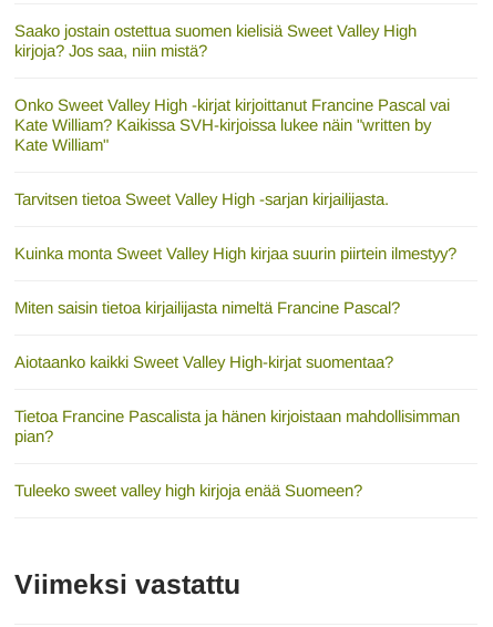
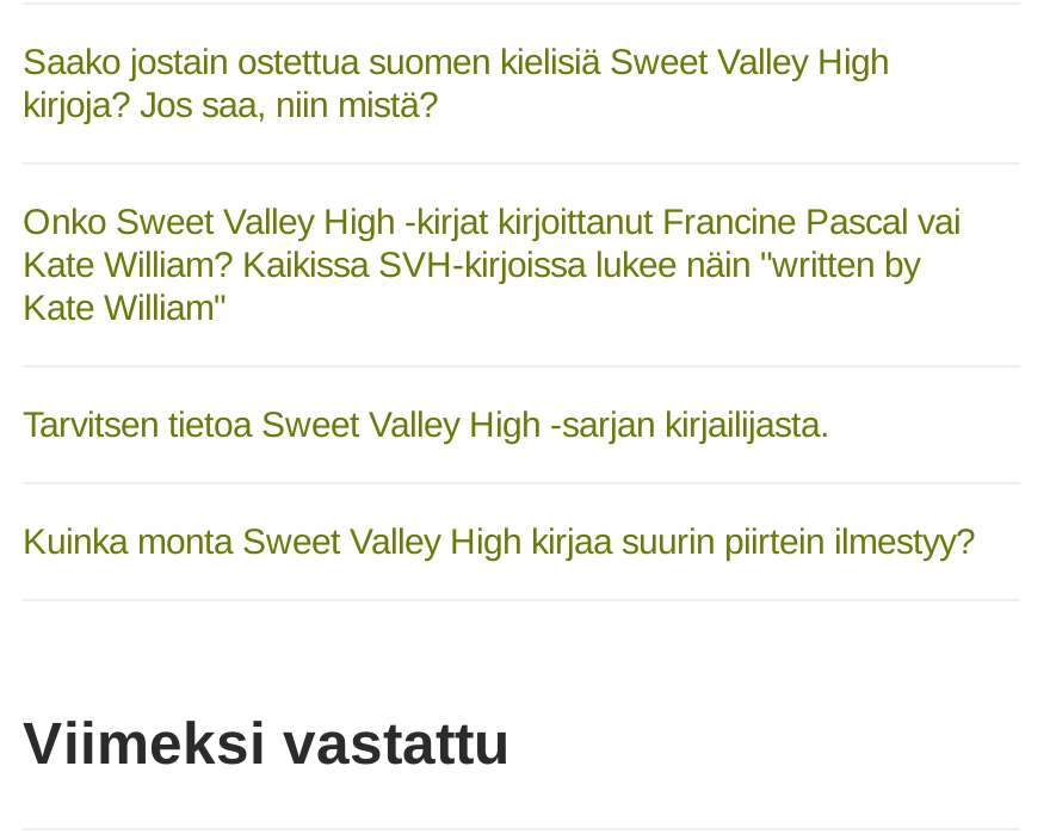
- Miten saisin tietoa kirjailijasta nimeltä Francine Pascal?
- Aiotaanko kaikki Sweet Valley High-kirjat suomentaa?
- Tietoa Francine Pascalista ja hänen kirjoistaan mahdollisimman
- pian?
- Tuleeko sweet valley high kirjoja enää Suomeen?
